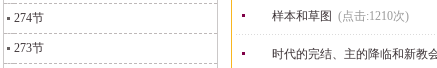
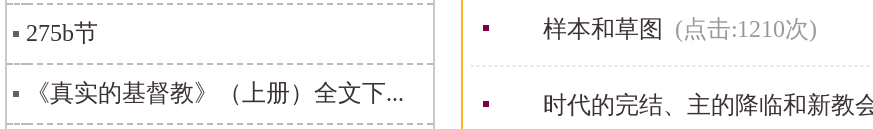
- 274节
+ 275b节

- 273节
+ 《真实的基督教》（上册）全文下...
